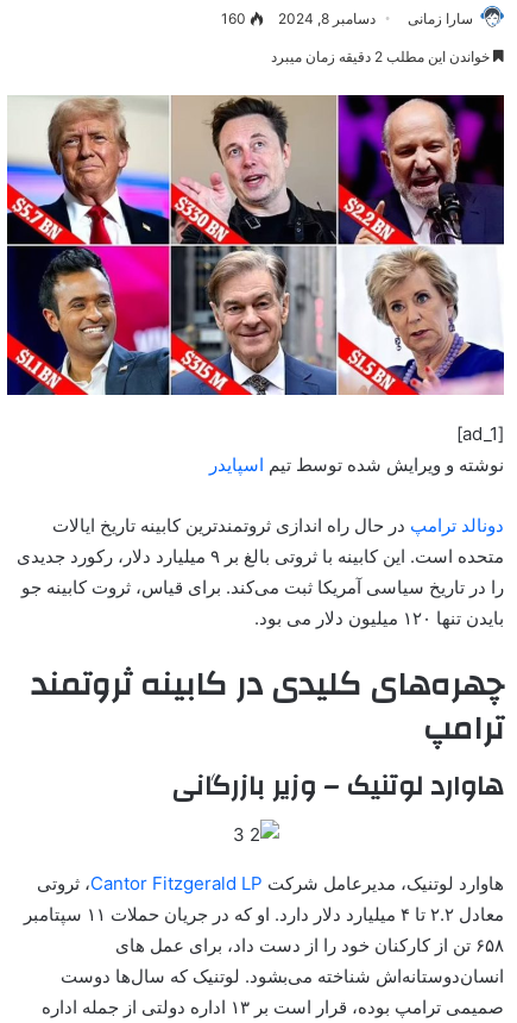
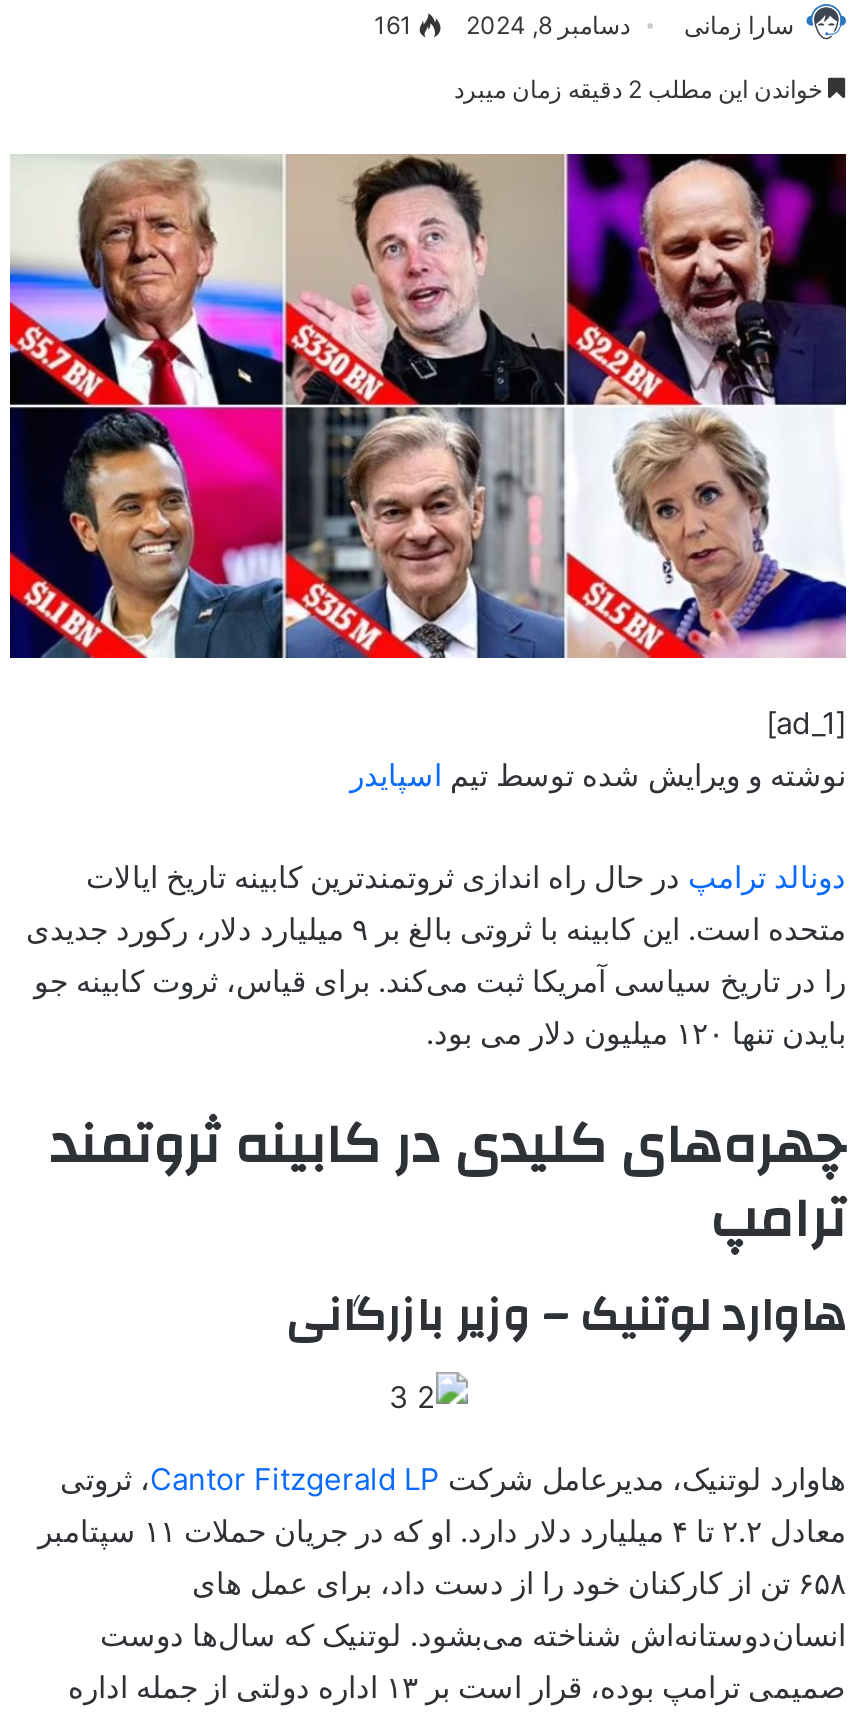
- 160
+ 161
